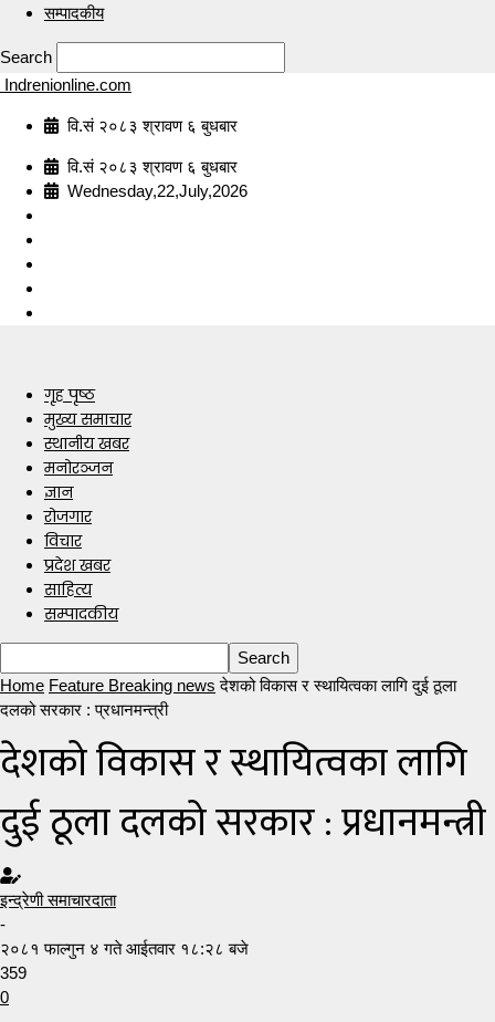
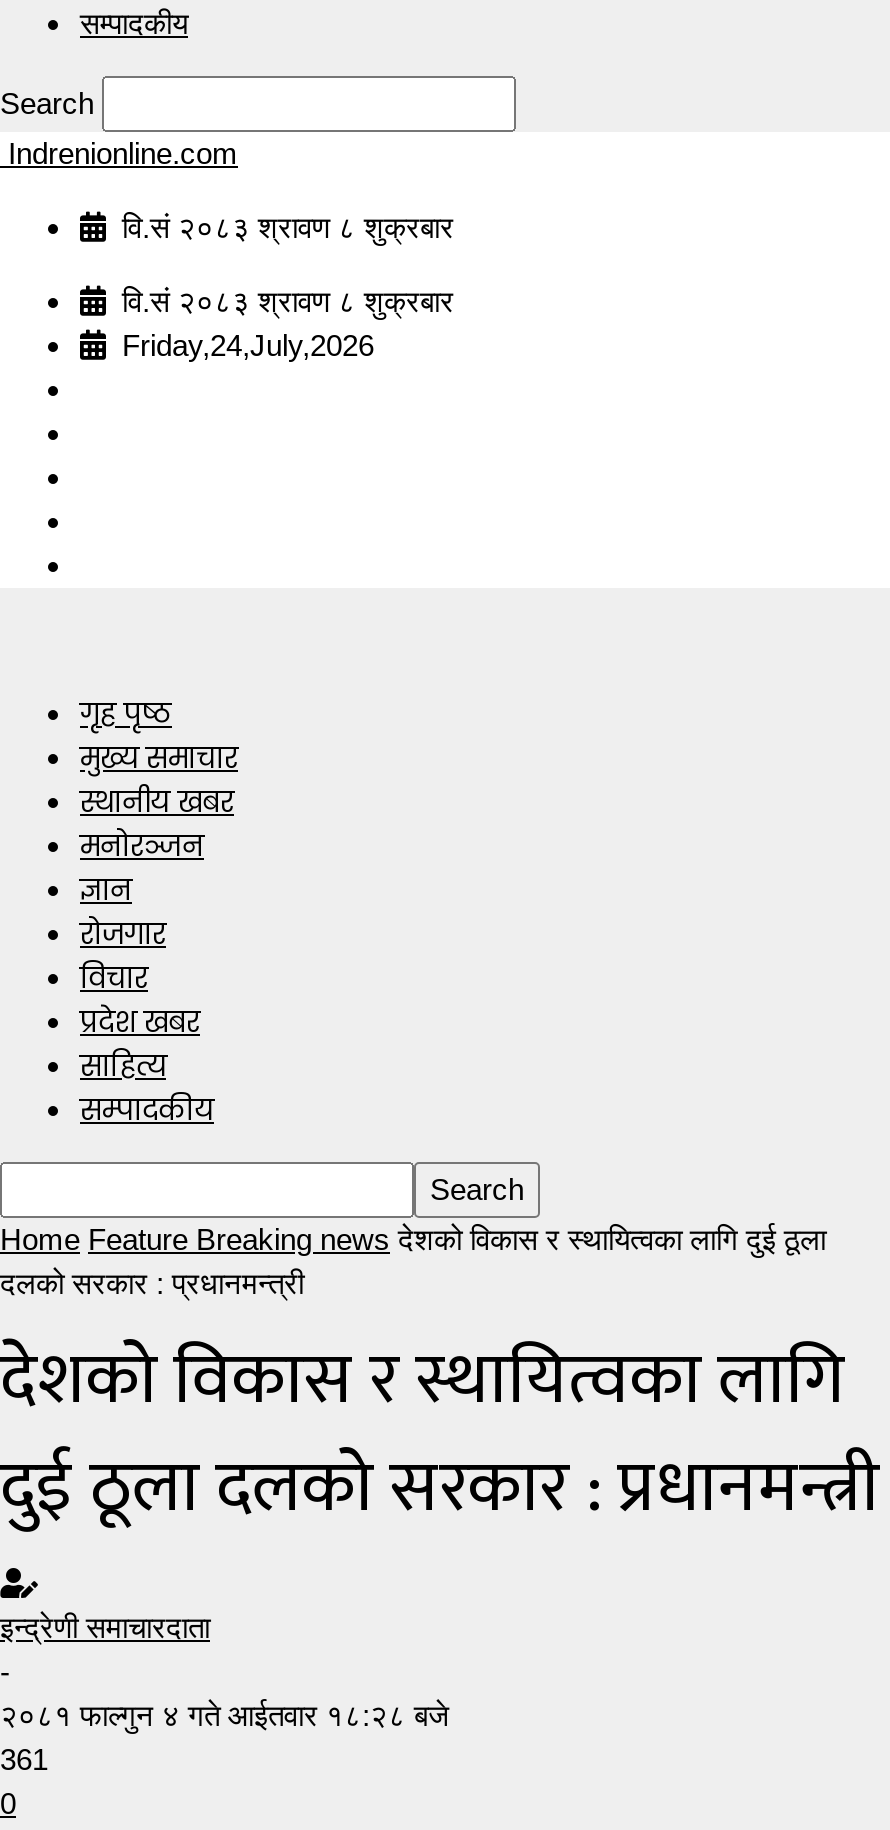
- वि.सं २०८३ श्रावण ६ बुधबार
+ वि.सं २०८३ श्रावण ८ शुक्रबार

- वि.सं २०८३ श्रावण ६ बुधबार
- Wednesday,22,July,2026
+ वि.सं २०८३ श्रावण ८ शुक्रबार
+ Friday,24,July,2026

- 359
+ 361
